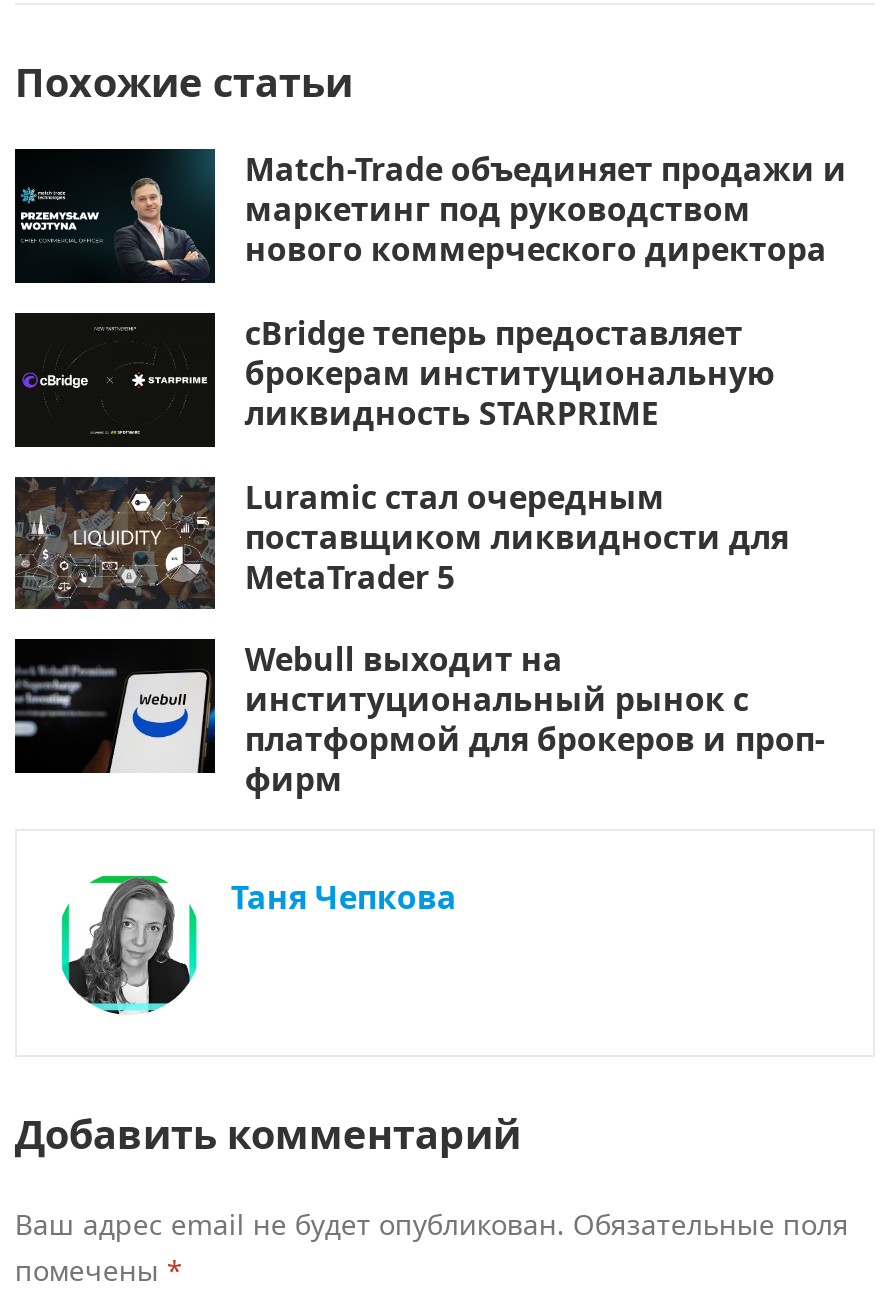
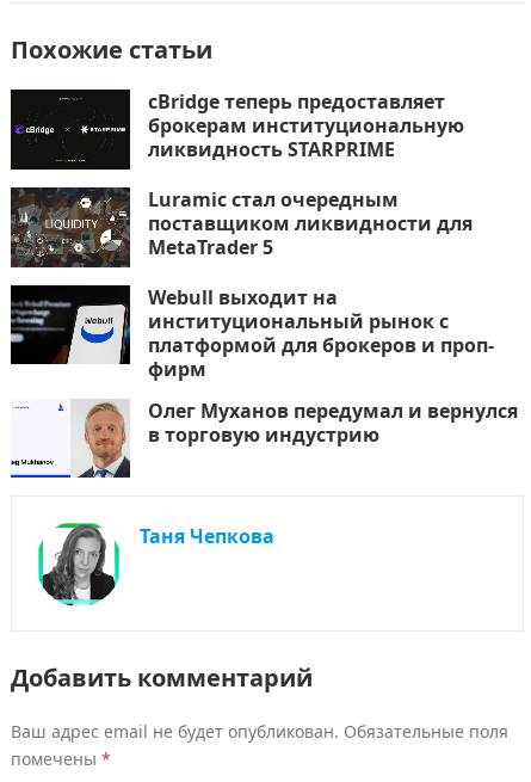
- [image]
- Match-Trade объединяет продажи и
- маркетинг под руководством
- нового коммерческого директора

moved up: [image] | cBridge теперь предоставляет | брокерам институциональную | ... | платформой для брокеров и проп- | фирм

+ [image]
+ Олег Муханов передумал и вернулся
+ в торговую индустрию
